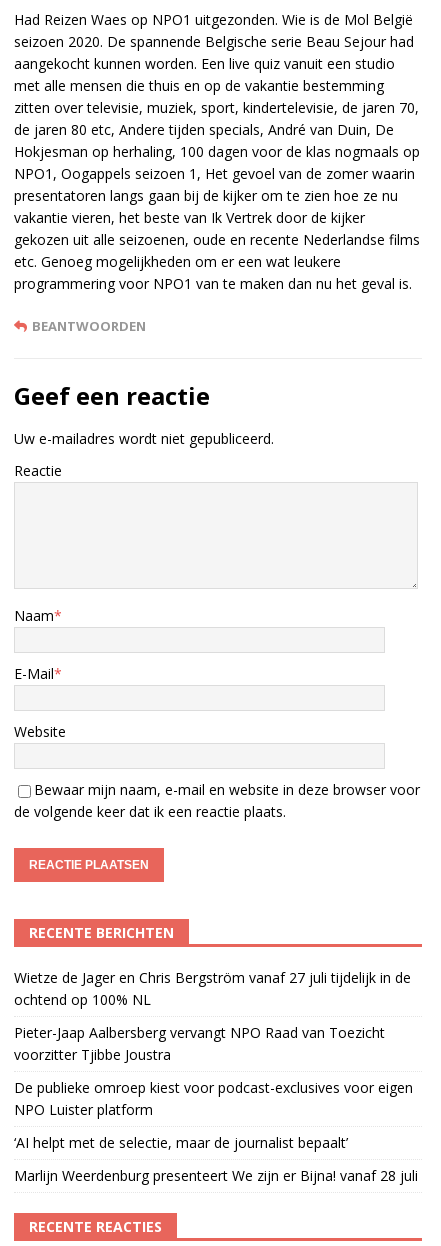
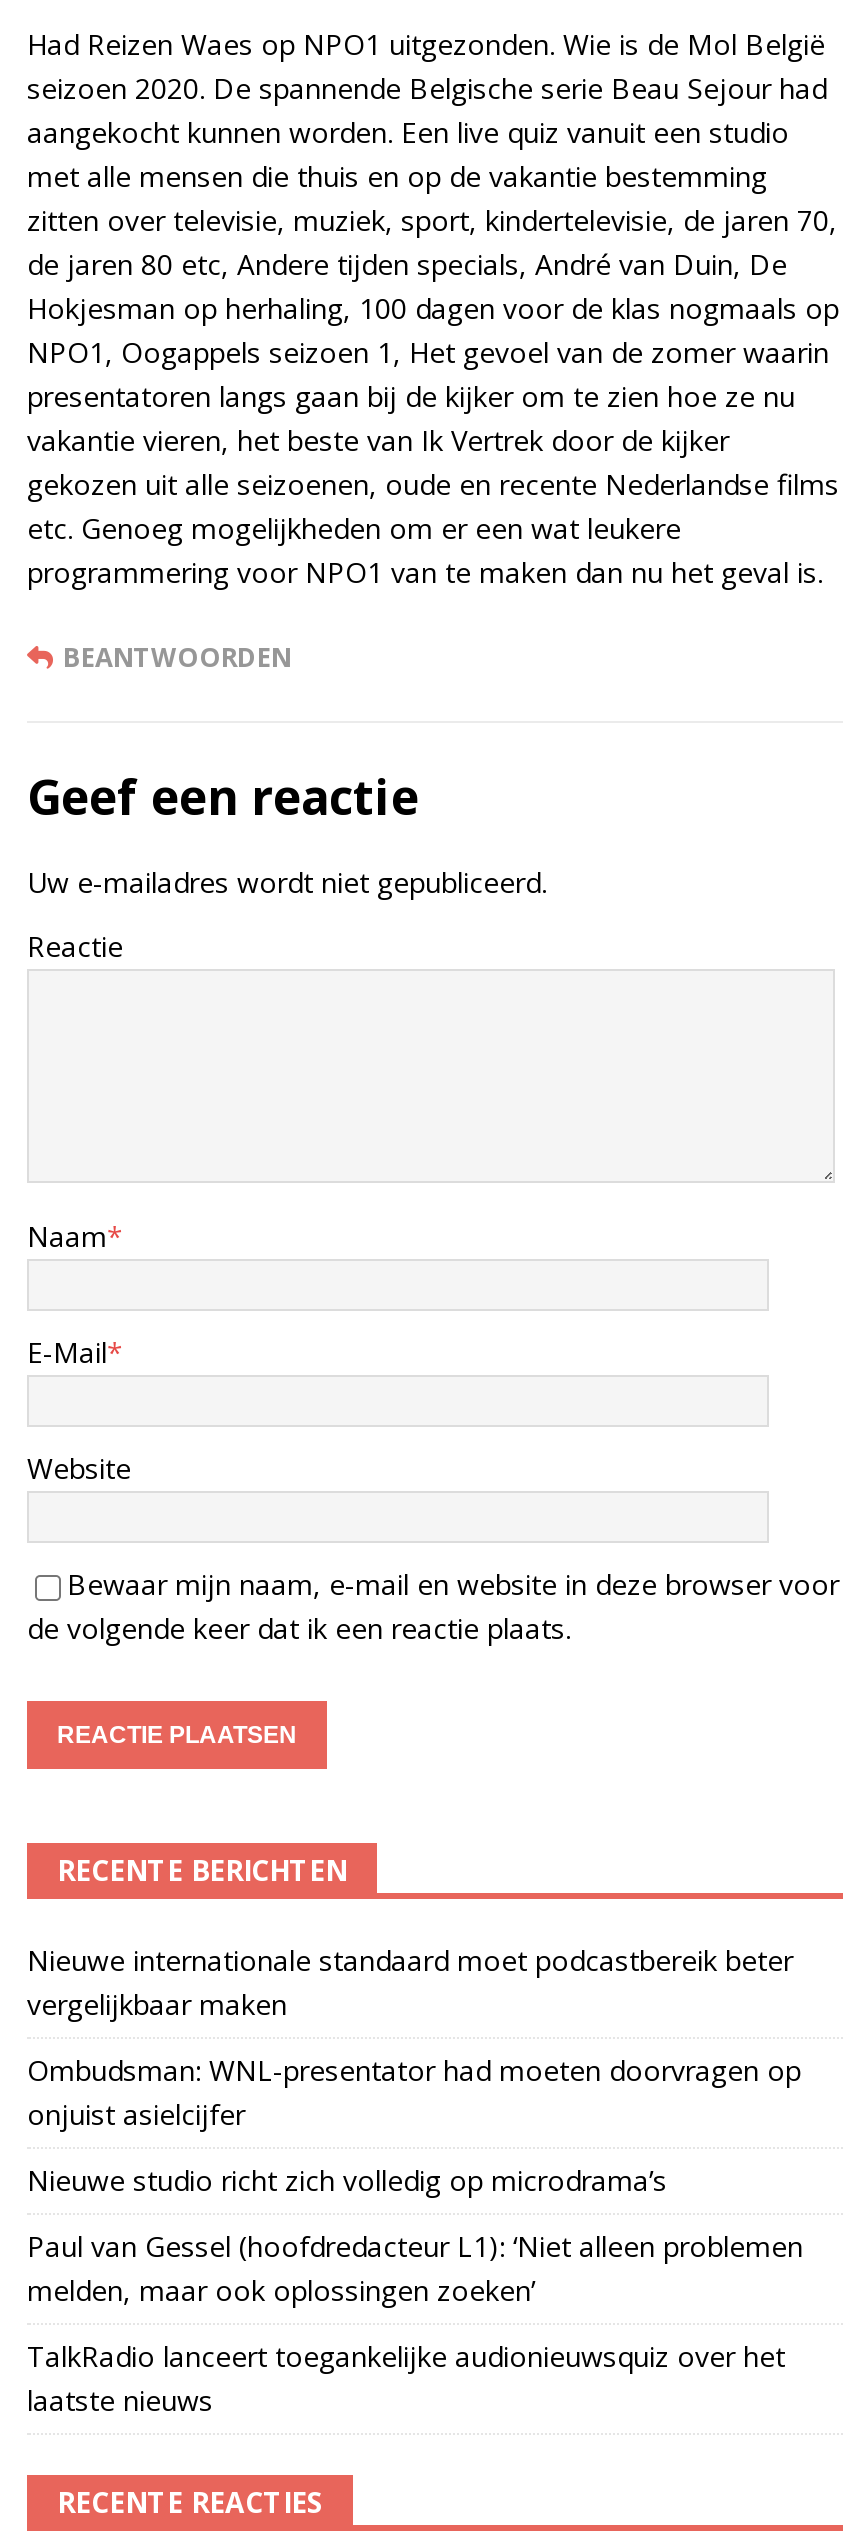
- Wietze de Jager en Chris Bergström vanaf 27 juli tijdelijk in de
- ochtend op 100% NL
+ Nieuwe internationale standaard moet podcastbereik beter
+ vergelijkbaar maken

- Pieter-Jaap Aalbersberg vervangt NPO Raad van Toezicht
- voorzitter Tjibbe Joustra
+ Ombudsman: WNL-presentator had moeten doorvragen op
+ onjuist asielcijfer

- De publieke omroep kiest voor podcast-exclusives voor eigen
- NPO Luister platform
+ Nieuwe studio richt zich volledig op microdrama’s

- ‘AI helpt met de selectie, maar de journalist bepaalt’
+ Paul van Gessel (hoofdredacteur L1): ‘Niet alleen problemen
+ melden, maar ook oplossingen zoeken’

- Marlijn Weerdenburg presenteert We zijn er Bijna! vanaf 28 juli
+ TalkRadio lanceert toegankelijke audionieuwsquiz over het
+ laatste nieuws
